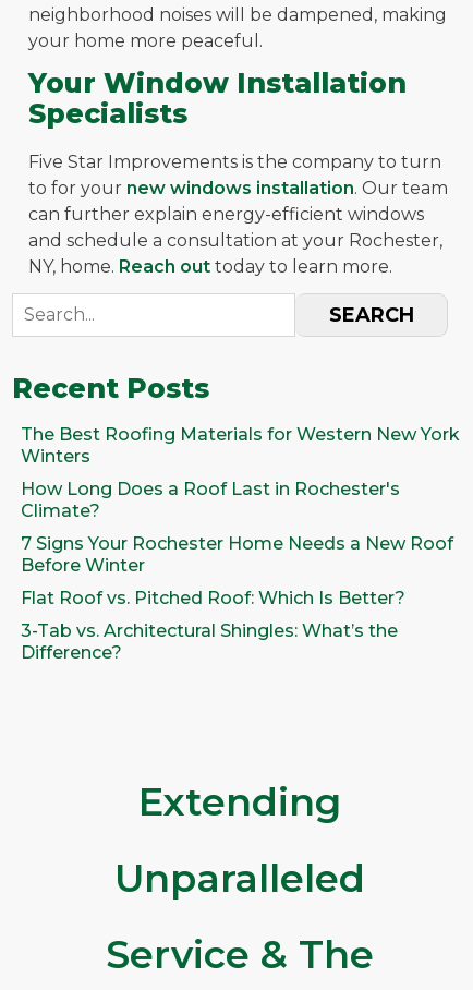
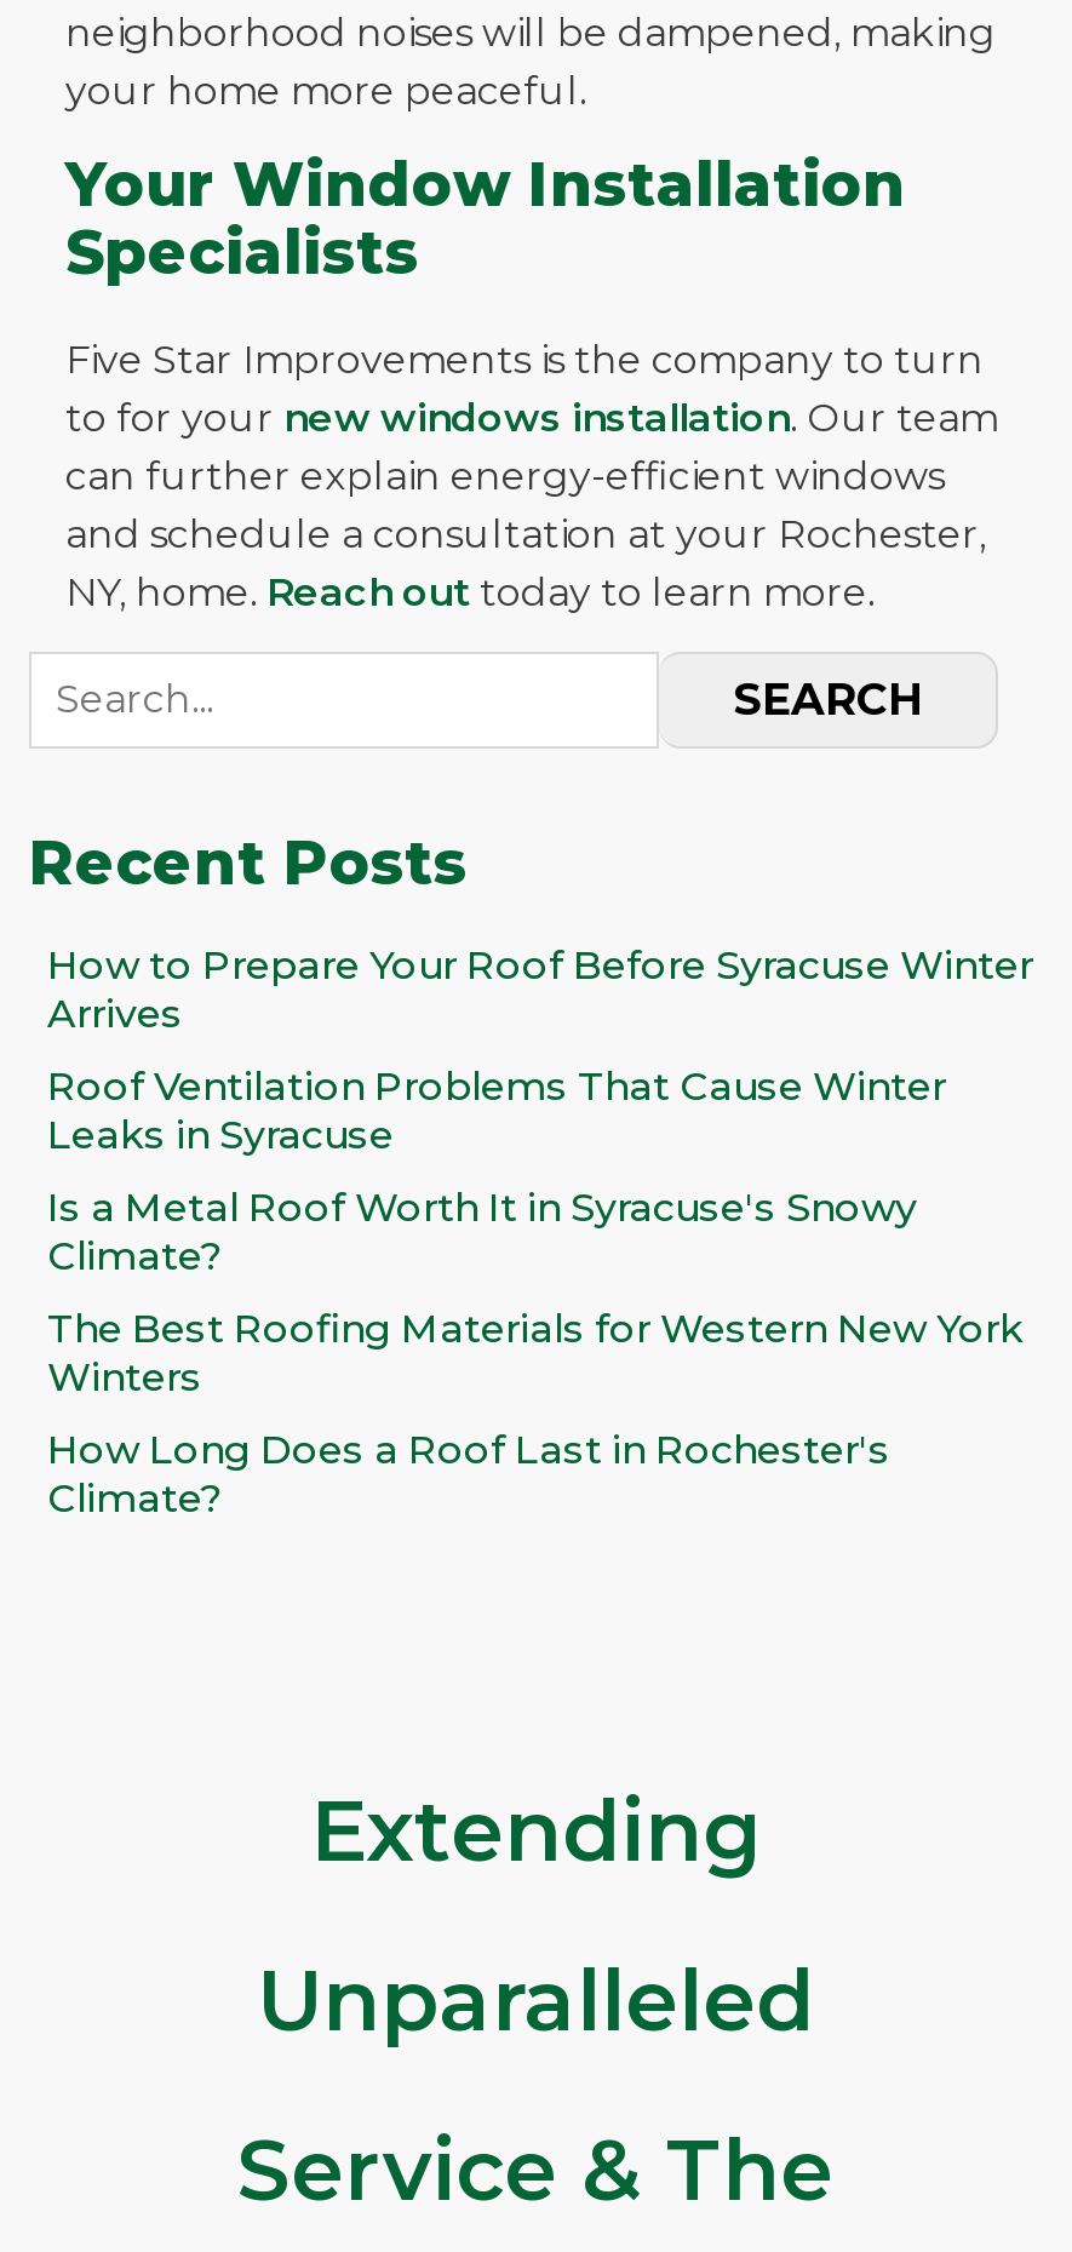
+ How to Prepare Your Roof Before Syracuse Winter
+ Arrives
+ Roof Ventilation Problems That Cause Winter
+ Leaks in Syracuse
+ Is a Metal Roof Worth It in Syracuse's Snowy
+ Climate?

moved down: The Best Roofing Materials for Western New York | Winters | How Long Does a Roof Last in Rochester's | Climate?

- 7 Signs Your Rochester Home Needs a New Roof
- Before Winter
- Flat Roof vs. Pitched Roof: Which Is Better?
- 3-Tab vs. Architectural Shingles: What’s the
- Difference?
